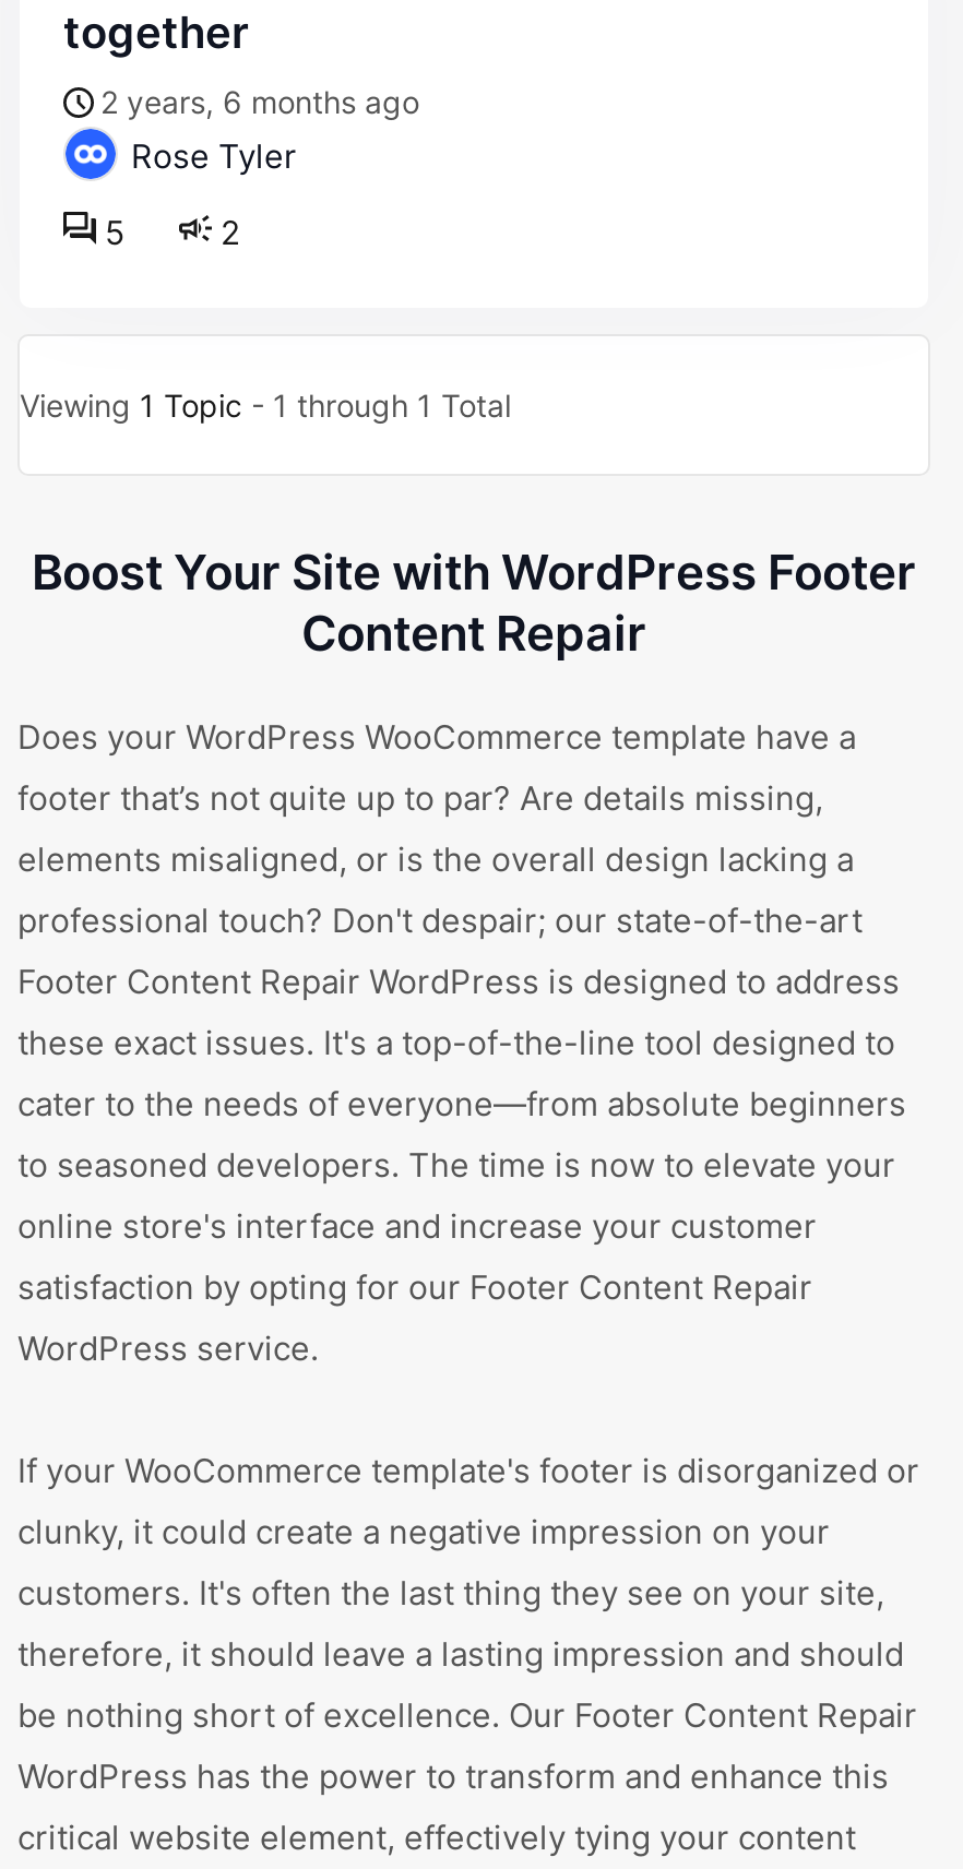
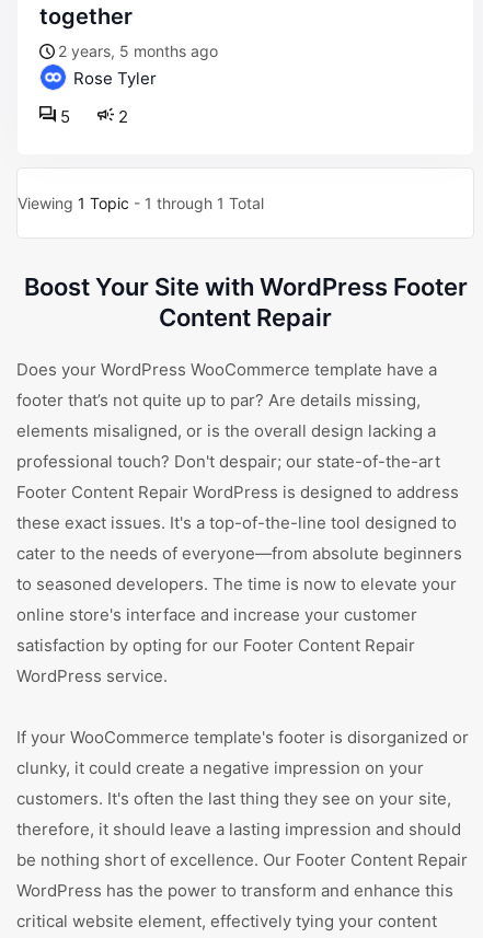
- 2 years, 6 months ago
+ 2 years, 5 months ago
